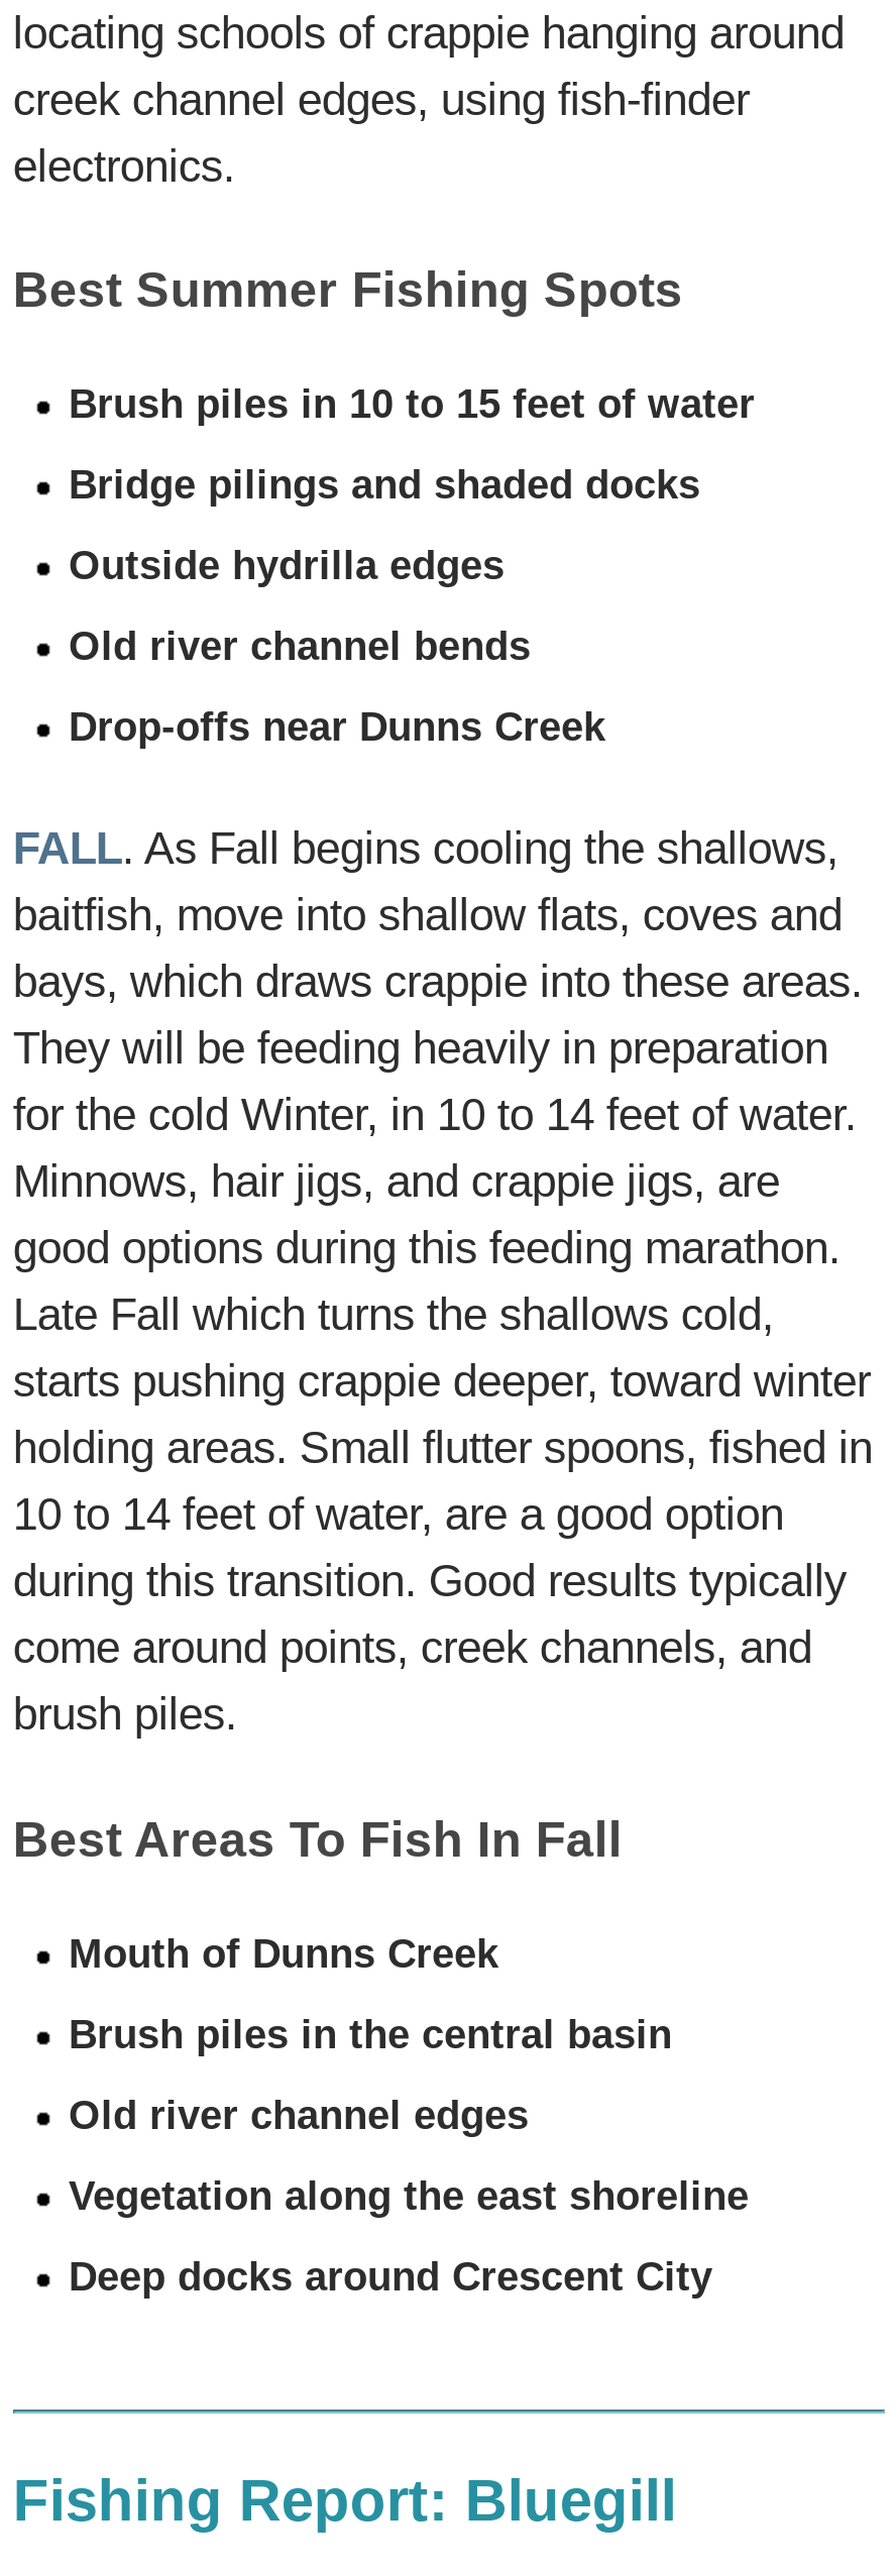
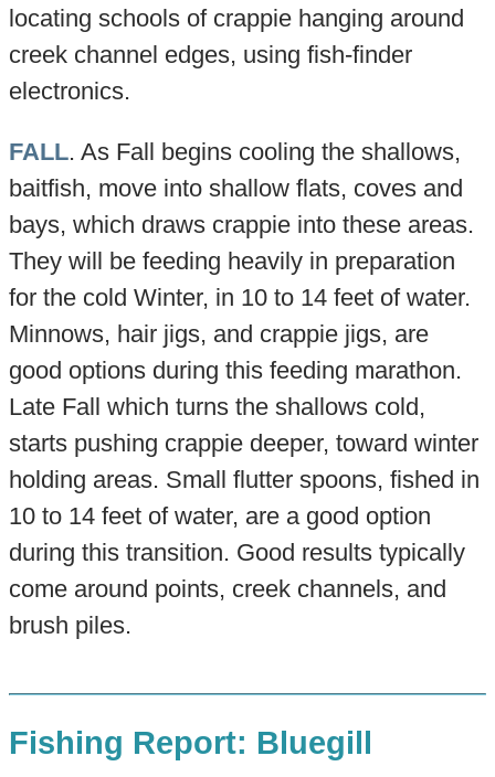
- Best Summer Fishing Spots
- Brush piles in 10 to 15 feet of water
- Bridge pilings and shaded docks
- Outside hydrilla edges
- Old river channel bends
- Drop-offs near Dunns Creek

- Best Areas To Fish In Fall
- Mouth of Dunns Creek
- Brush piles in the central basin
- Old river channel edges
- Vegetation along the east shoreline
- Deep docks around Crescent City
